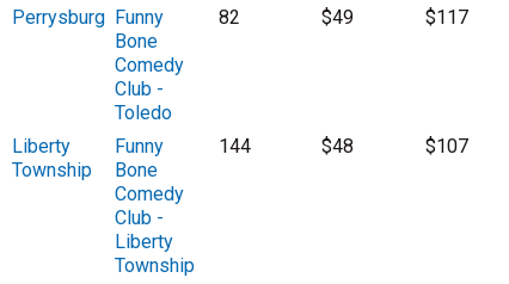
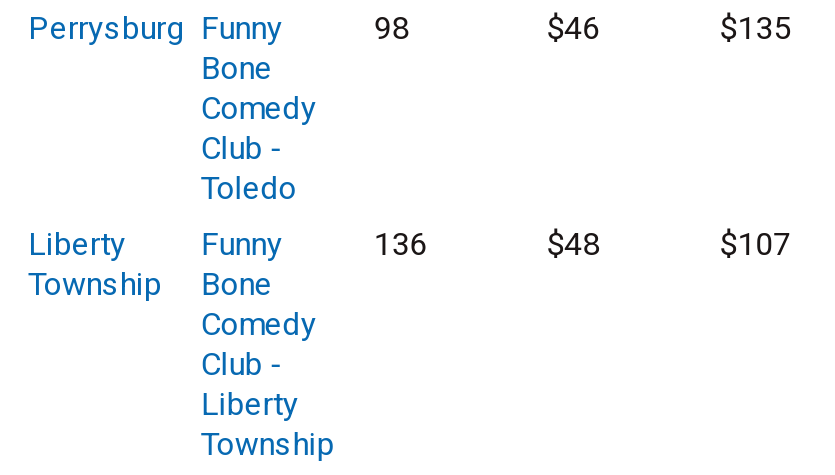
- 82
+ 98

- $49
+ $46

- $117
+ $135

- 144
+ 136
